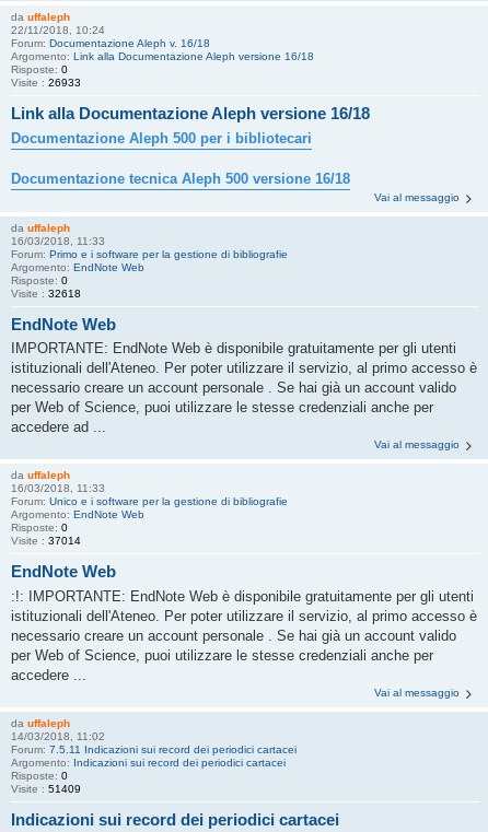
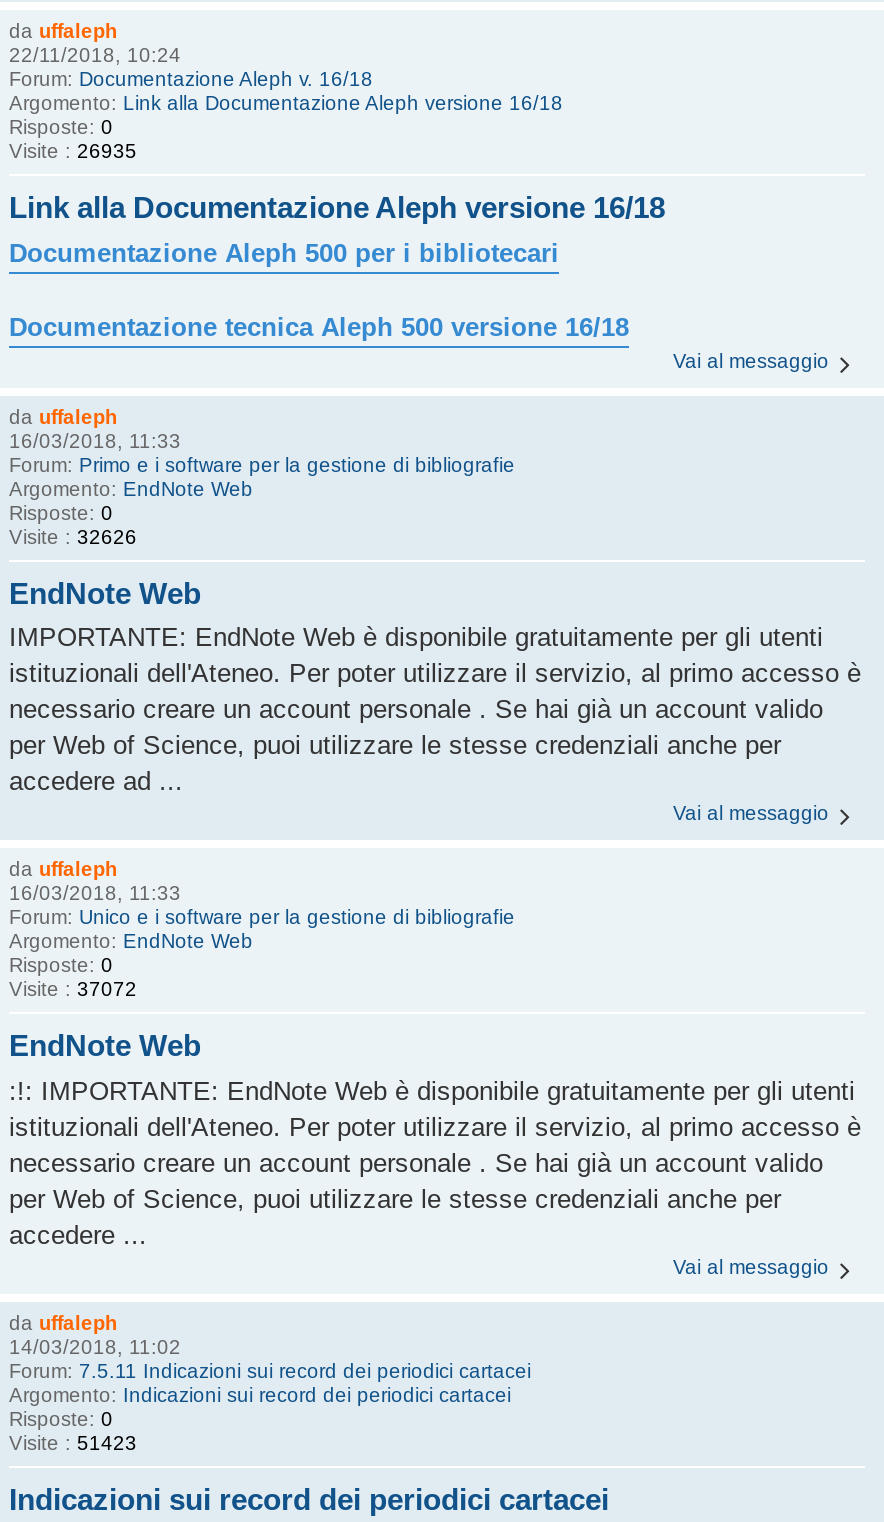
- Visite : 26933
+ Visite : 26935

- Visite : 32618
+ Visite : 32626

- Visite : 37014
+ Visite : 37072

- Visite : 51409
+ Visite : 51423
